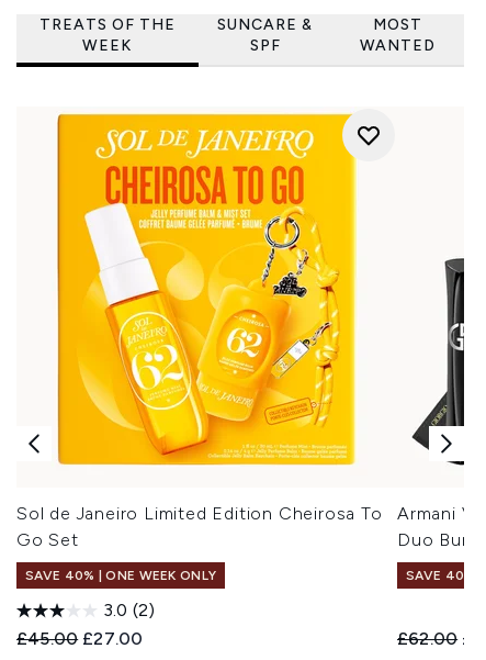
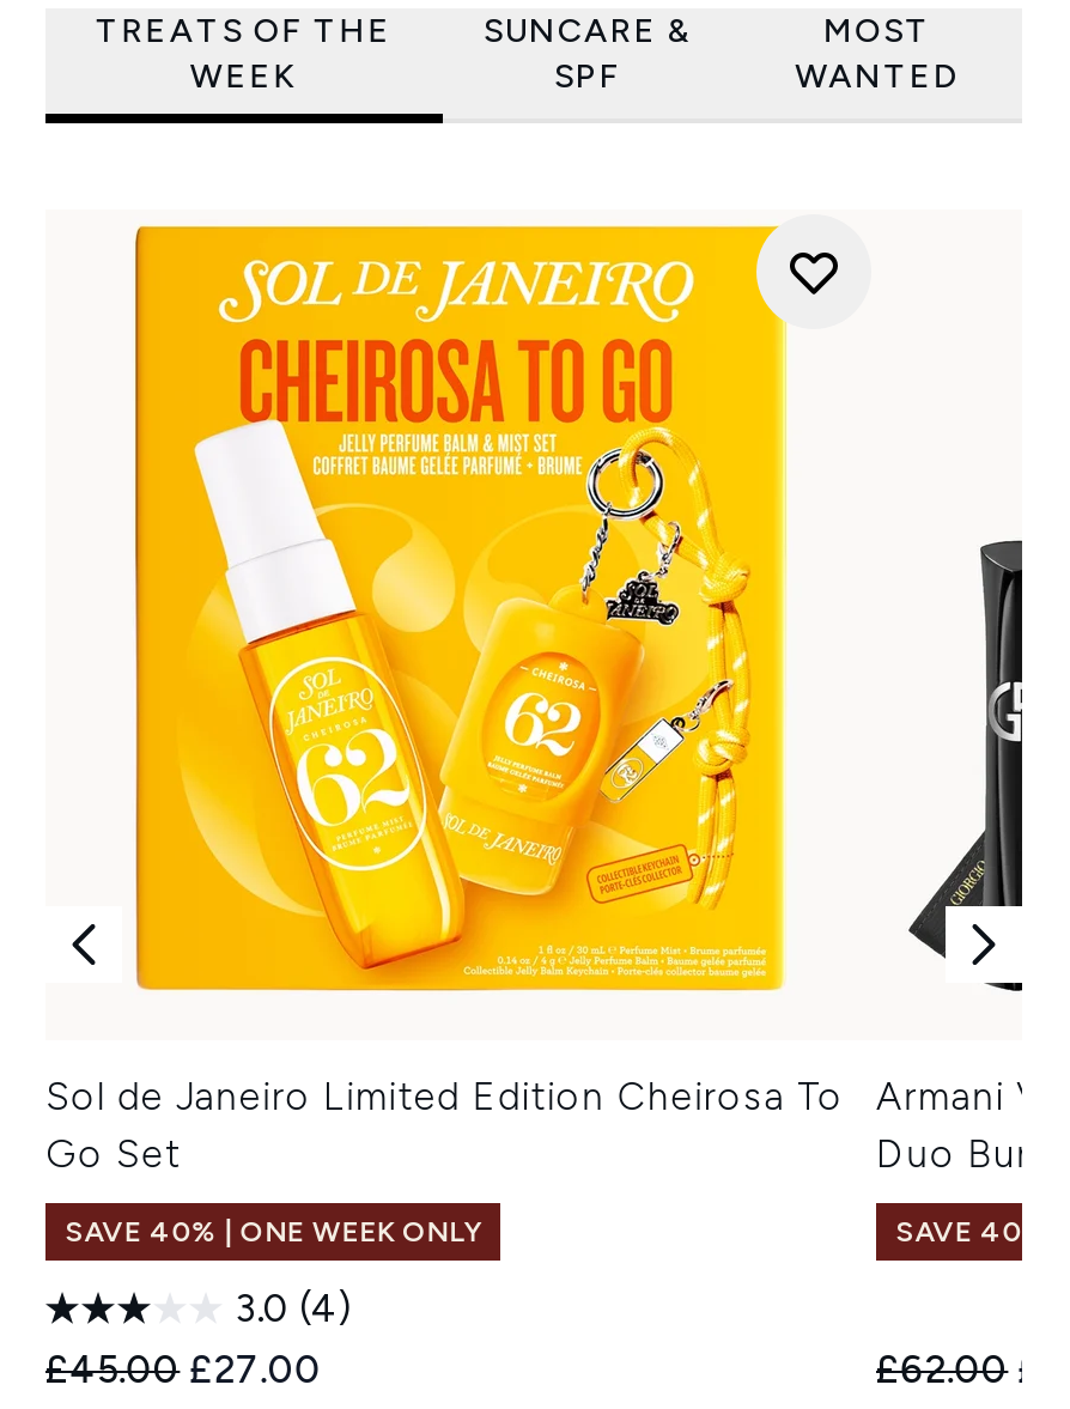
- 3.0 (2)
+ 3.0 (4)
